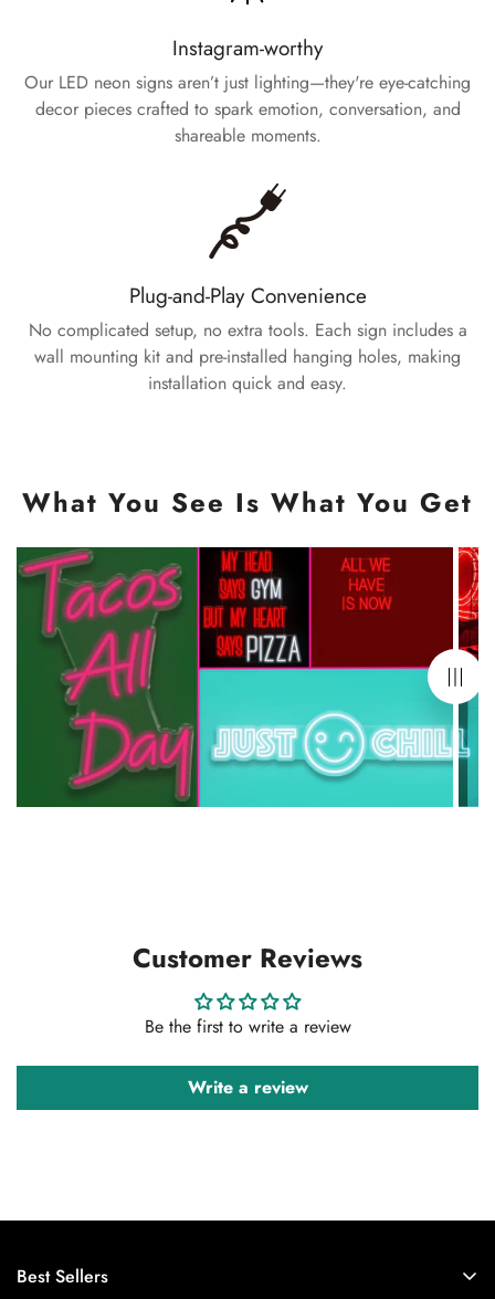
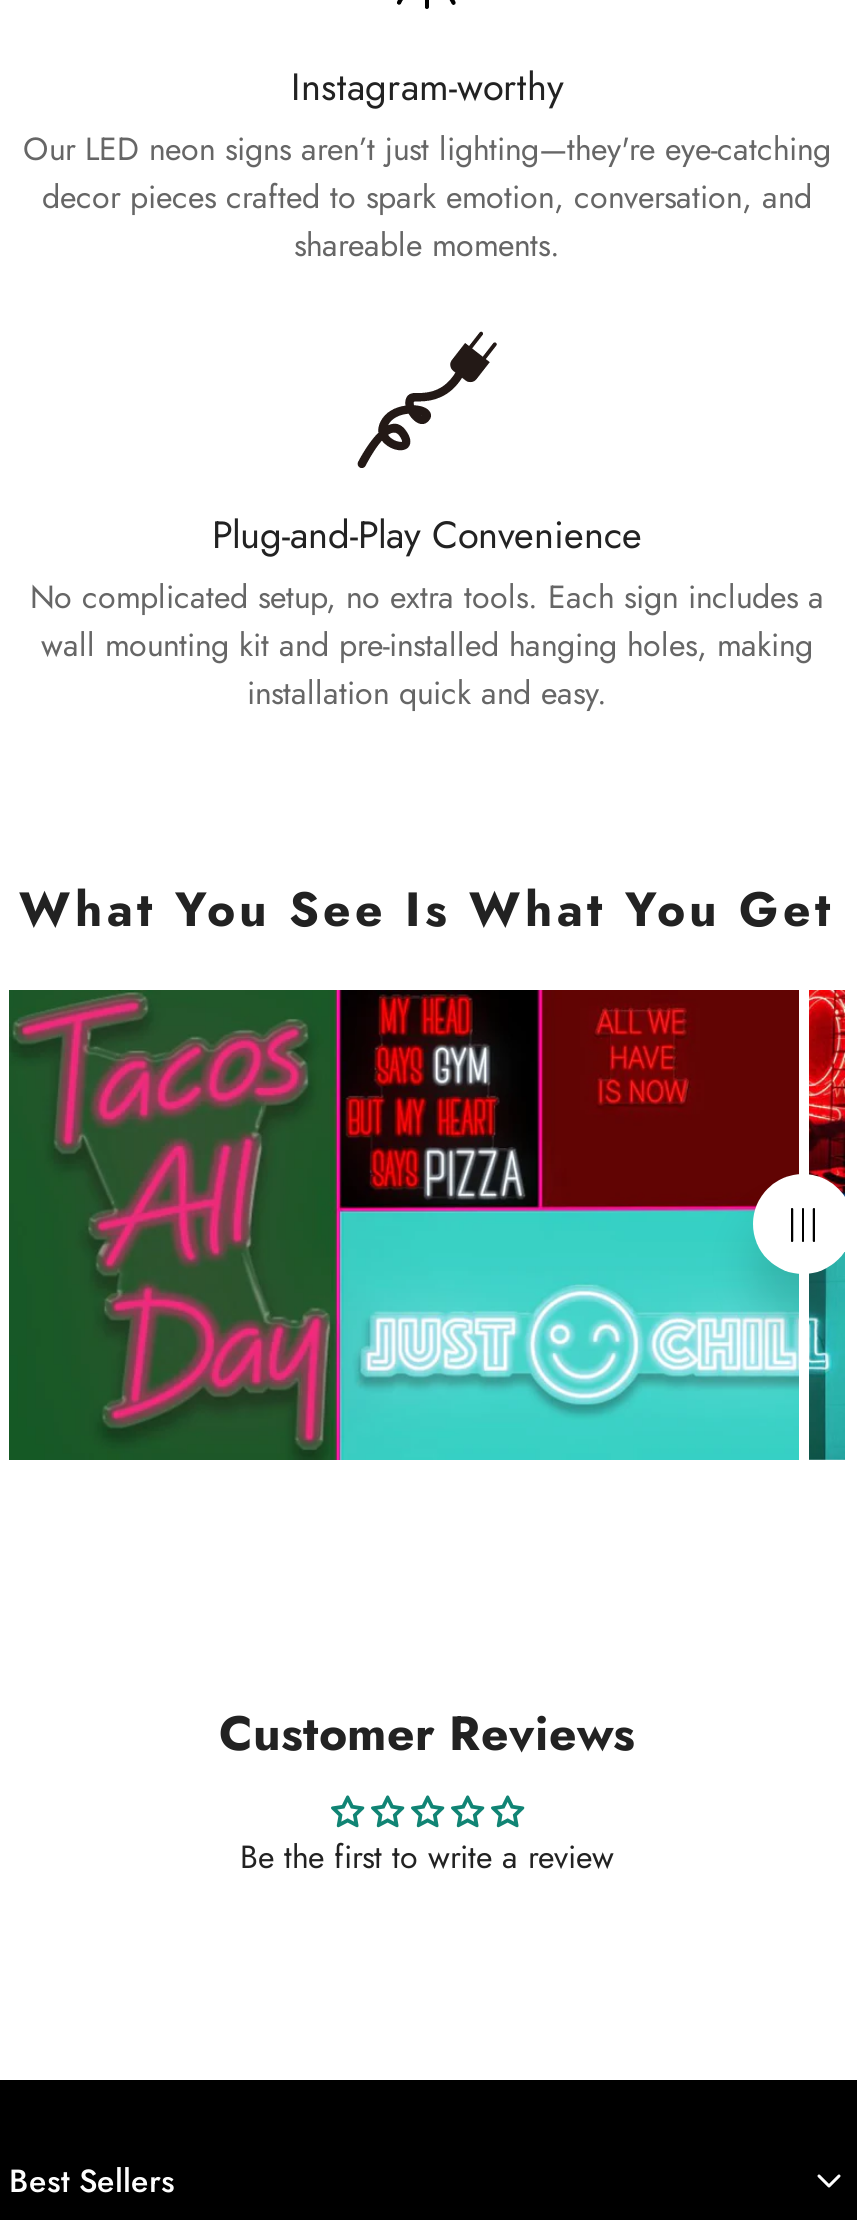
- Write a review
